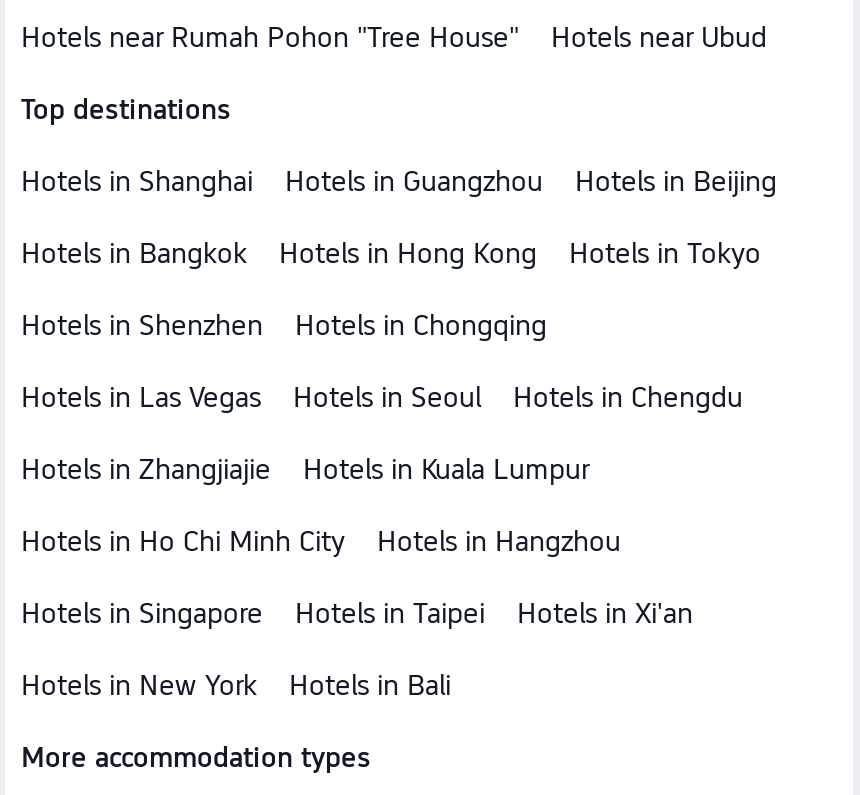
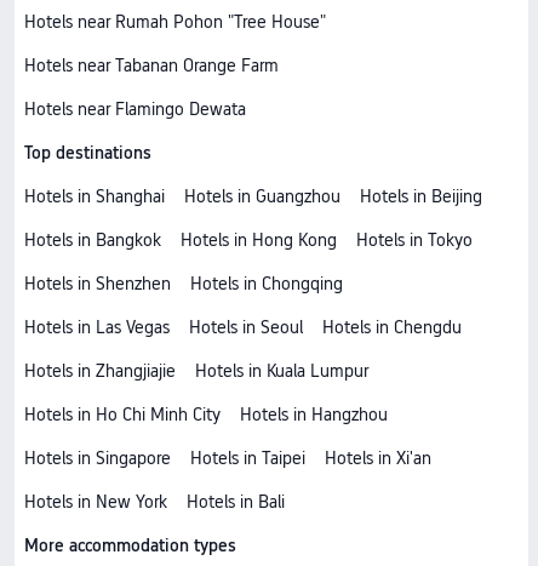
- Hotels near Ubud
+ Hotels near Tabanan Orange Farm
+ Hotels near Flamingo Dewata
